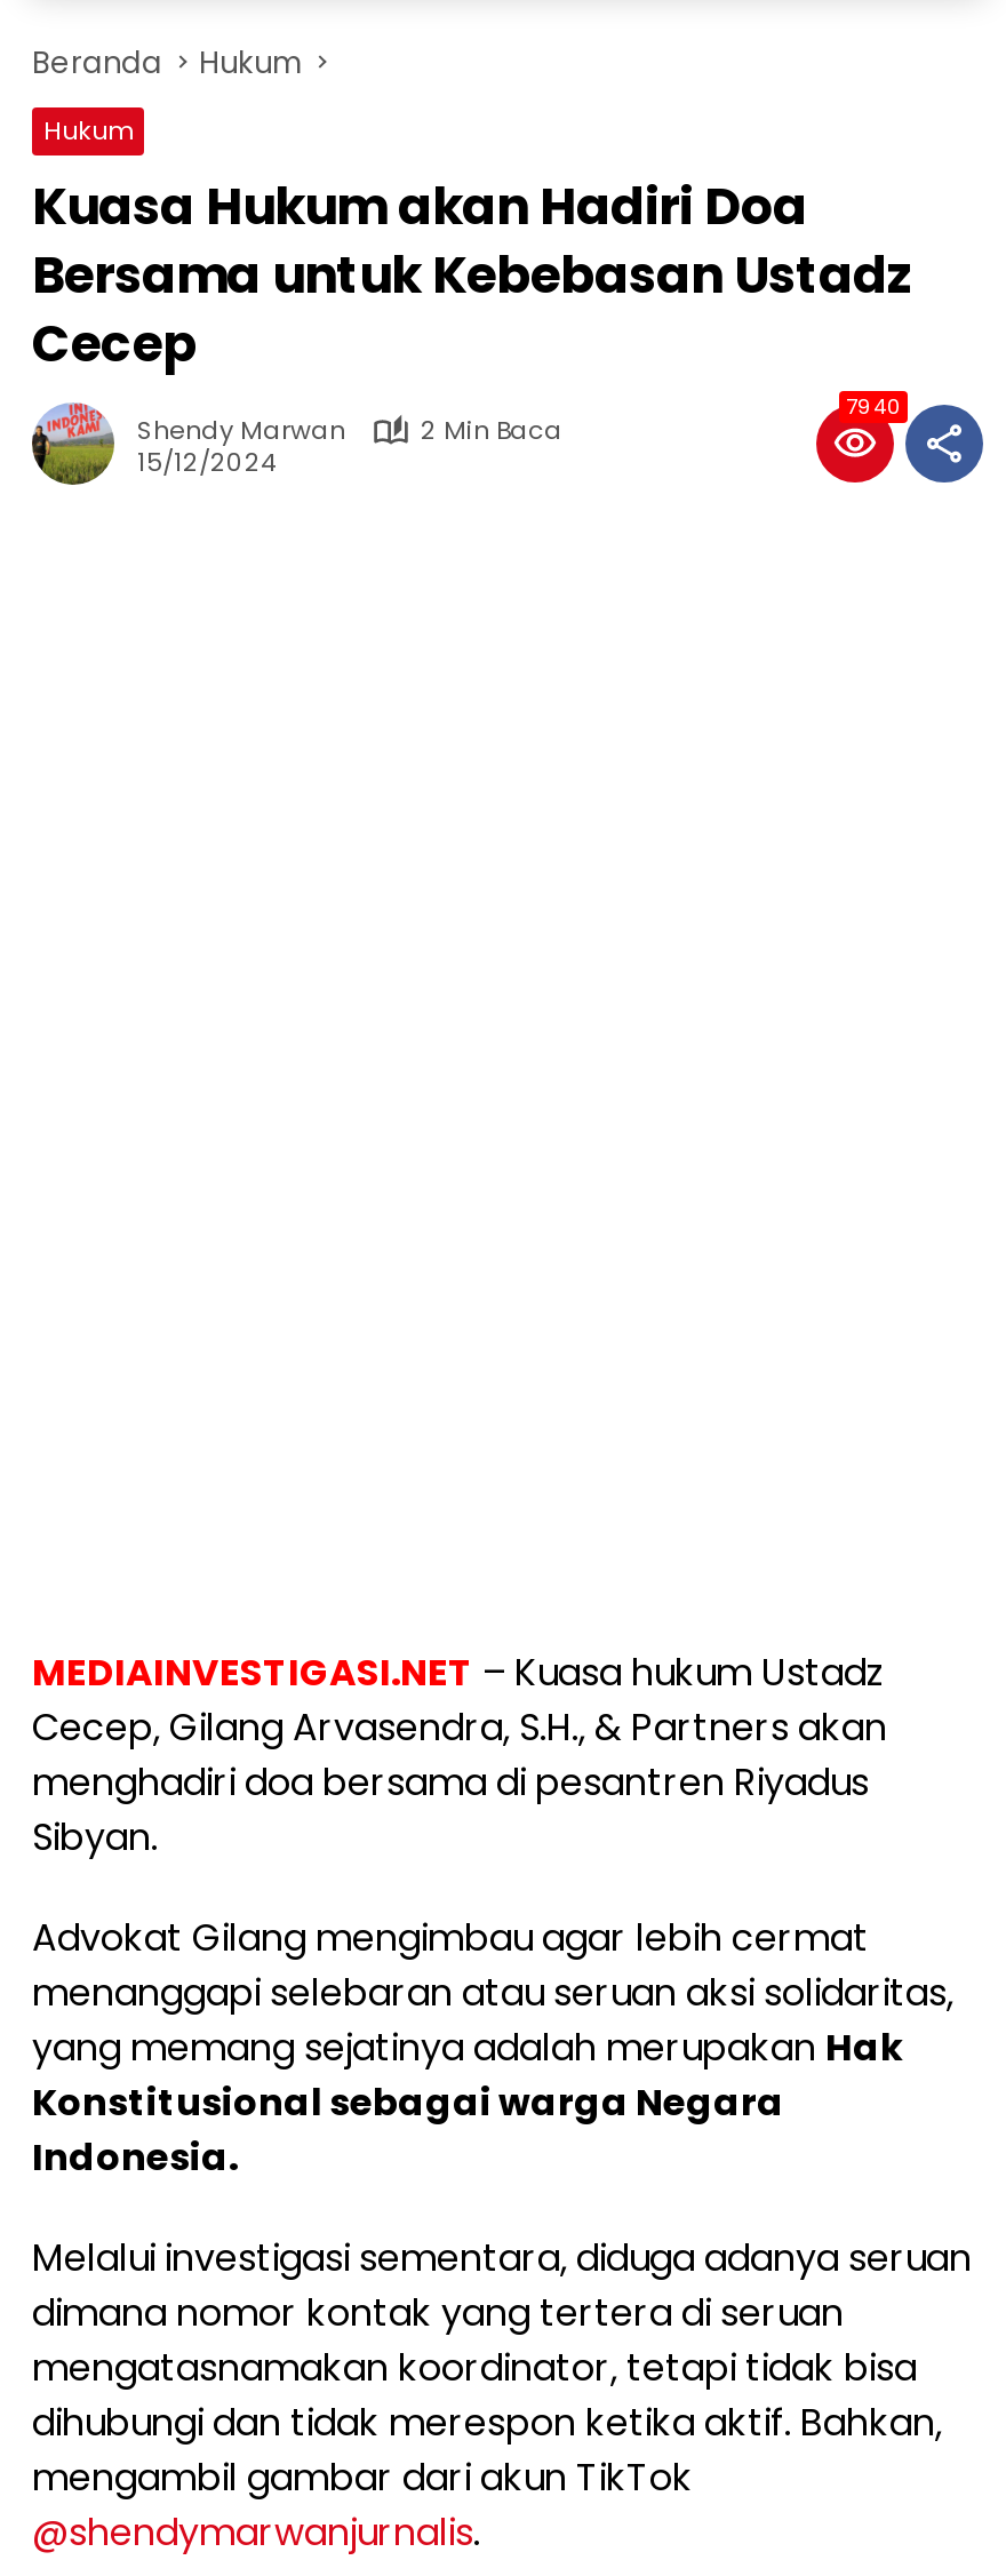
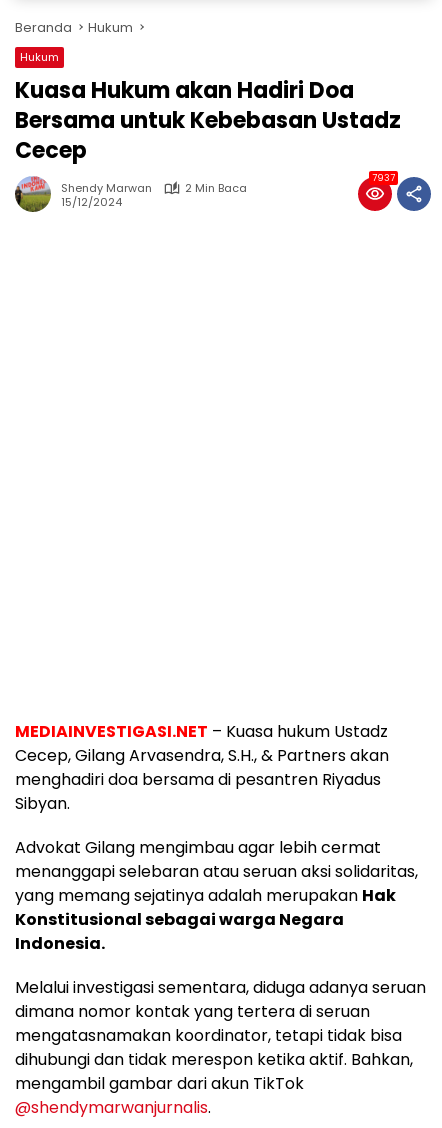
- 7940
+ 7937
